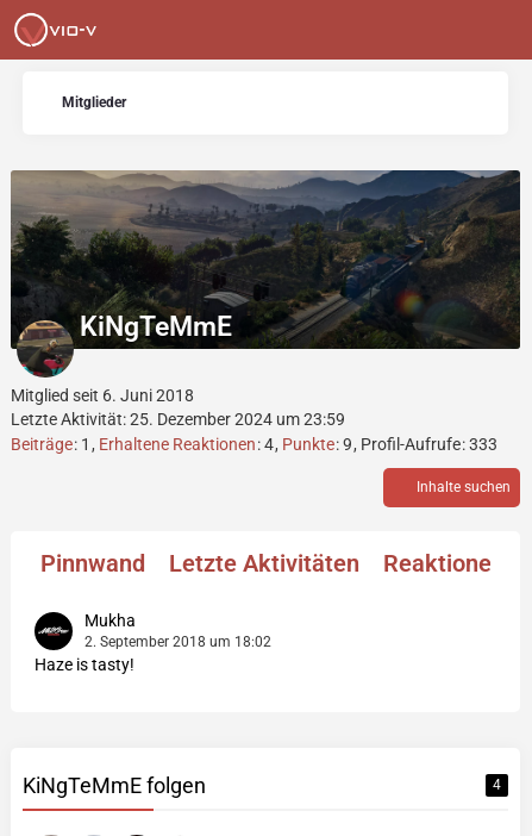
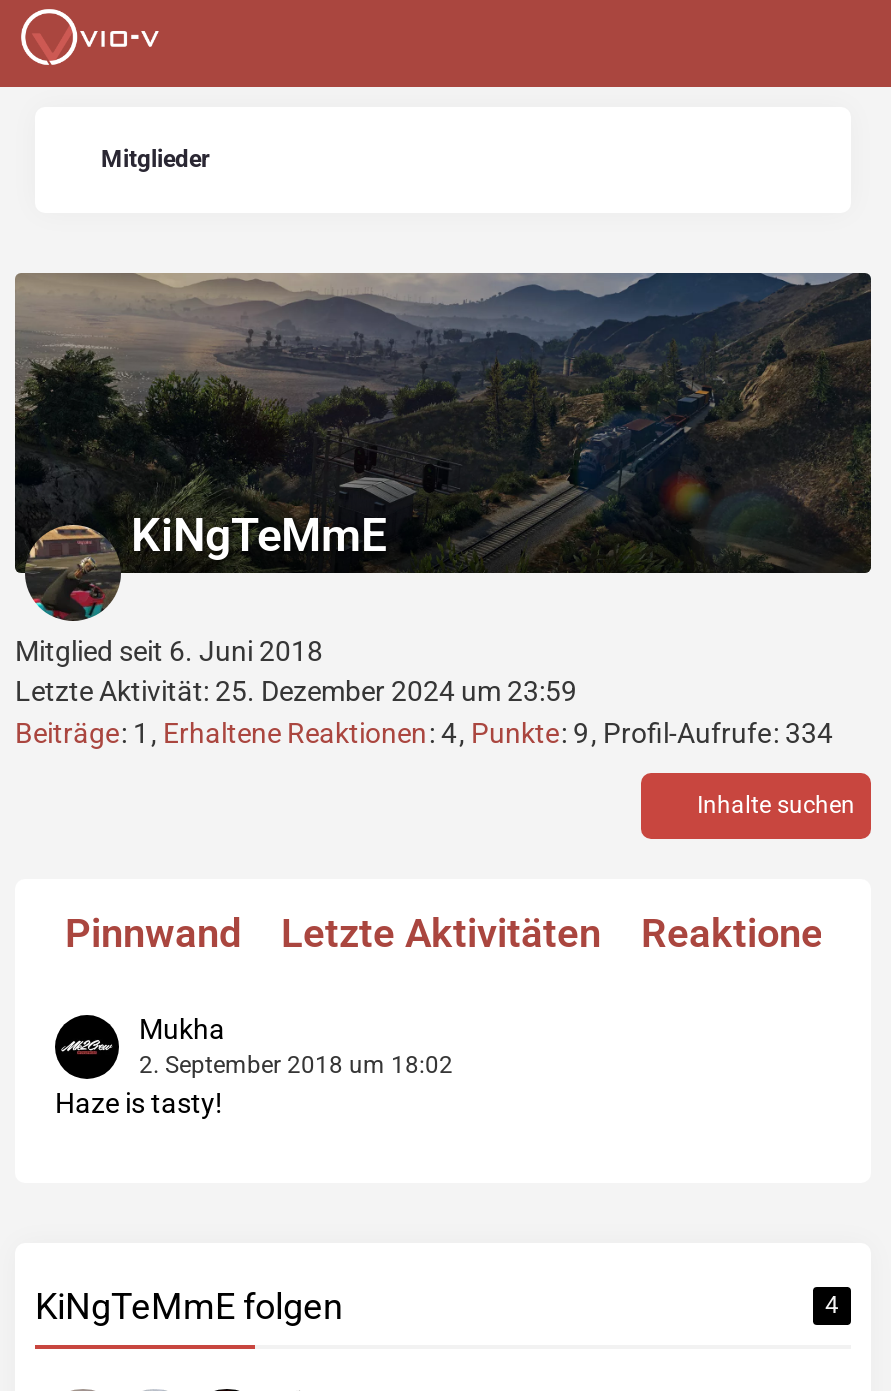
- Beiträge 1 Erhaltene Reaktionen 4 Punkte 9 Profil-Aufrufe 333
+ Beiträge 1 Erhaltene Reaktionen 4 Punkte 9 Profil-Aufrufe 334
